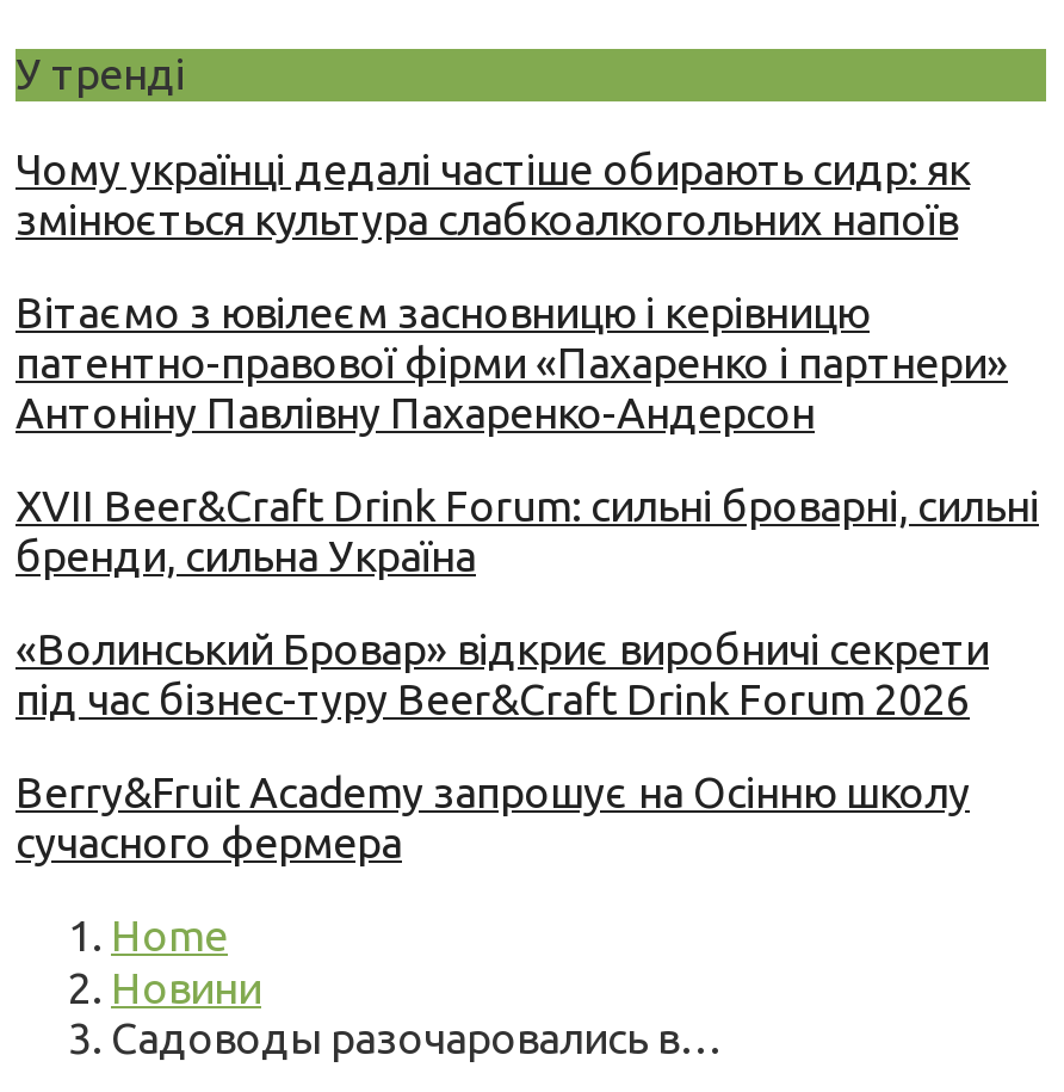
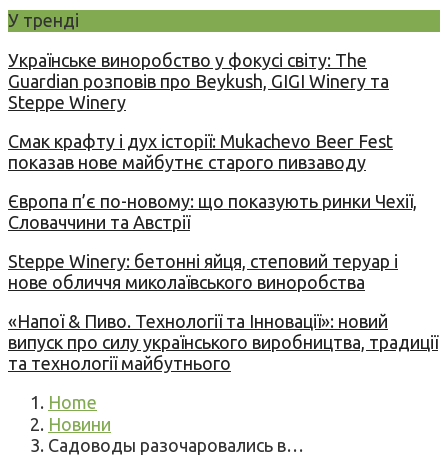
- Чому українці дедалі частіше обирають сидр: як
- змінюється культура слабкоалкогольних напоїв
+ Українське виноробство у фокусі світу: The
+ Guardian розповів про Beykush, GIGI Winery та
+ Steppe Winery

- Вітаємо з ювілеєм засновницю і керівницю
- патентно-правової фірми «Пахаренко і партнери»
- Антоніну Павлівну Пахаренко-Андерсон
+ Смак крафту і дух історії: Mukachevo Beer Fest
+ показав нове майбутнє старого пивзаводу

- XVII Beer&Craft Drink Forum: сильні броварні, сильні
- бренди, сильна Україна
+ Європа п’є по-новому: що показують ринки Чехії,
+ Словаччини та Австрії

- «Волинський Бровар» відкриє виробничі секрети
- під час бізнес-туру Beer&Craft Drink Forum 2026
+ Steppe Winery: бетонні яйця, степовий теруар і
+ нове обличчя миколаївського виноробства

- Berry&Fruit Academy запрошує на Осінню школу
- сучасного фермера
+ «Напої & Пиво. Технології та Інновації»: новий
+ випуск про силу українського виробництва, традиції
+ та технології майбутнього
